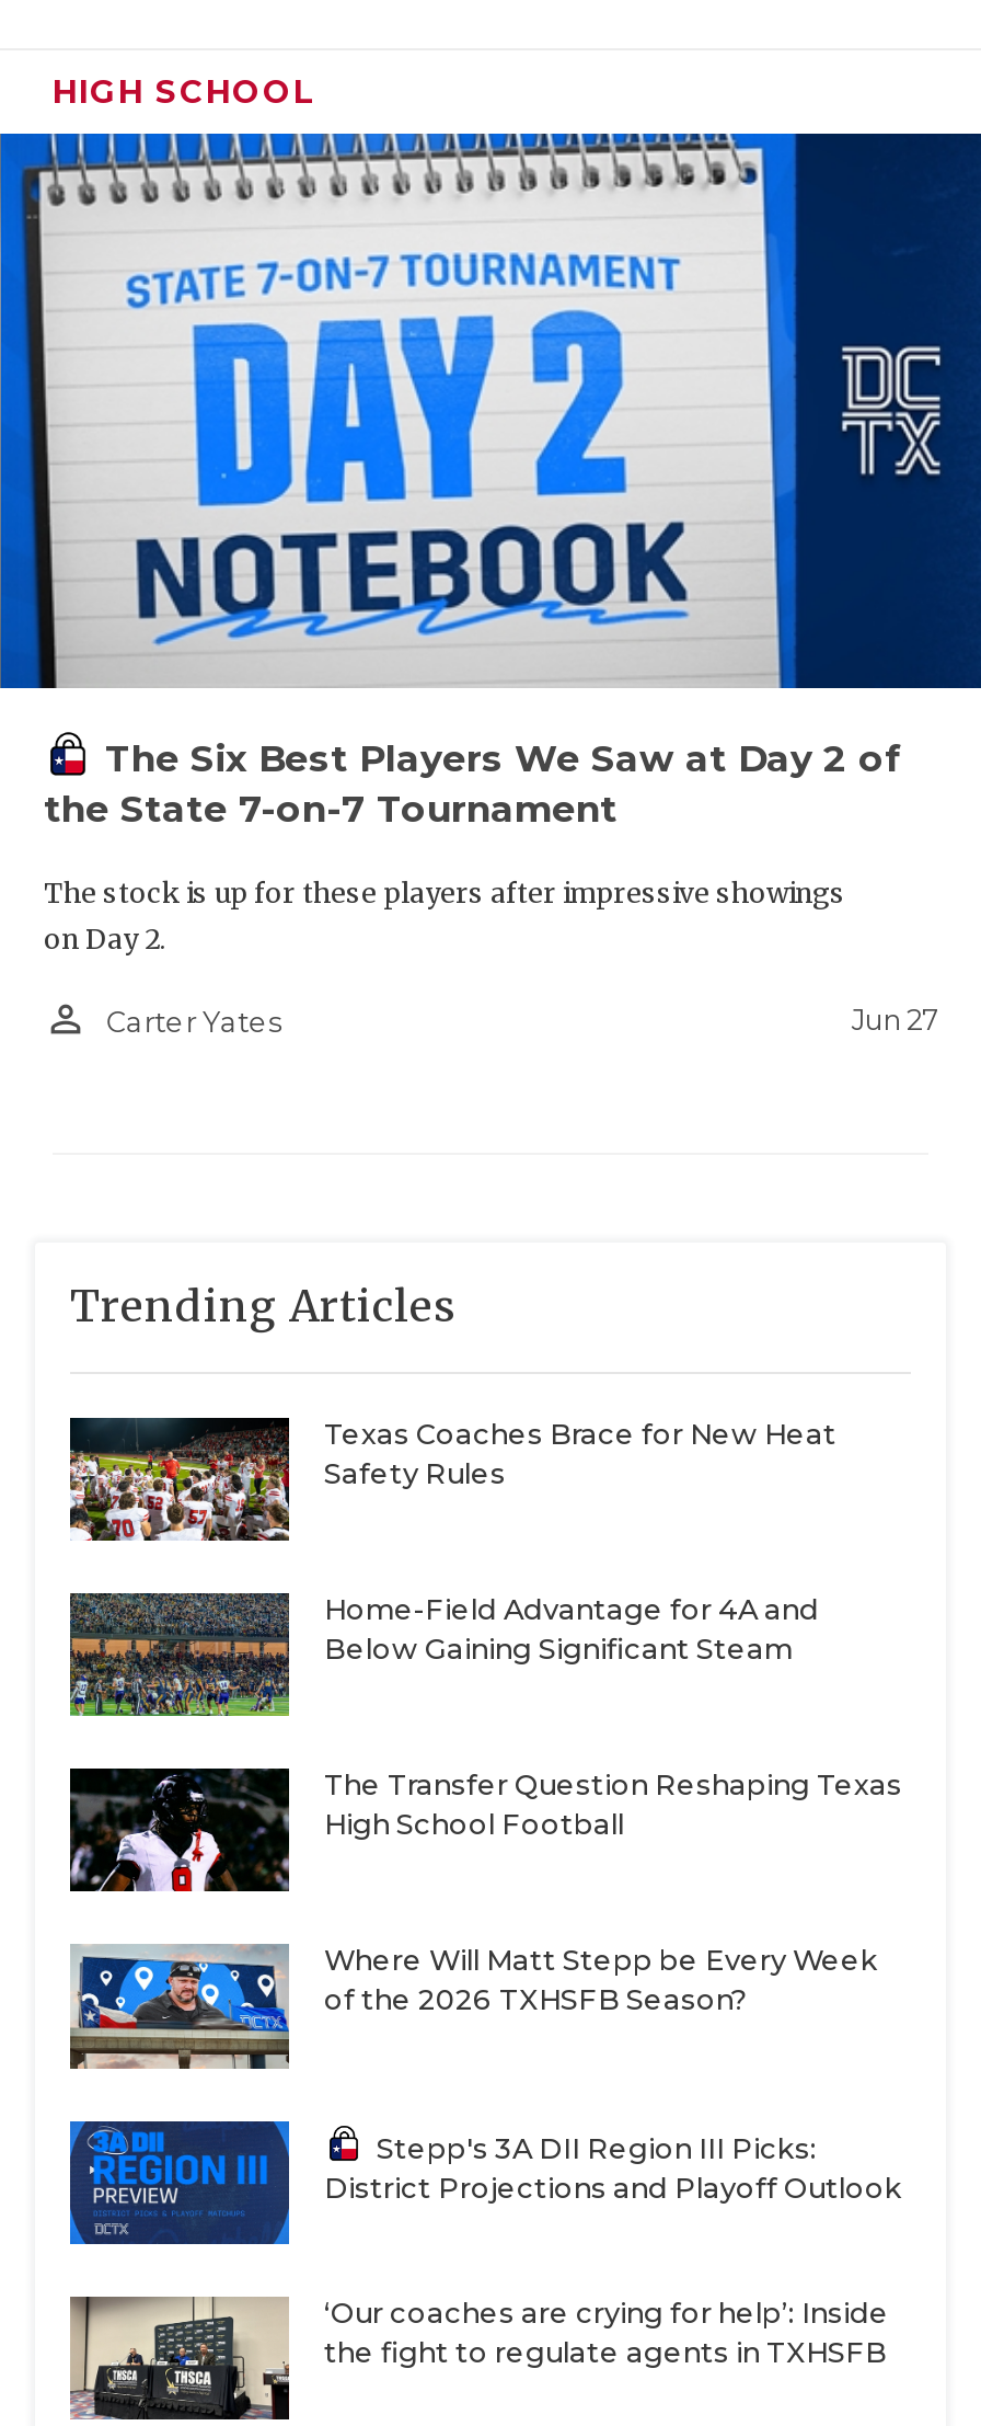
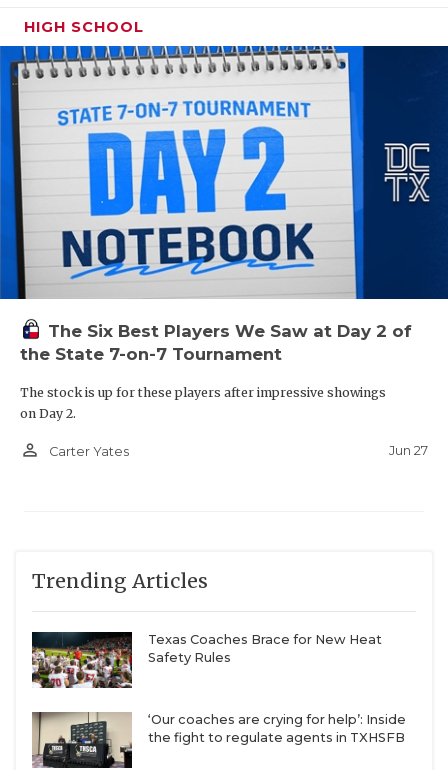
- [image]
- Home-Field Advantage for 4A and
- Below Gaining Significant Steam

- [image]
- The Transfer Question Reshaping Texas
- High School Football

- [image]
- Where Will Matt Stepp be Every Week
- of the 2026 TXHSFB Season?

- [image]
- Stepp's 3A DII Region III Picks:
- District Projections and Playoff Outlook
